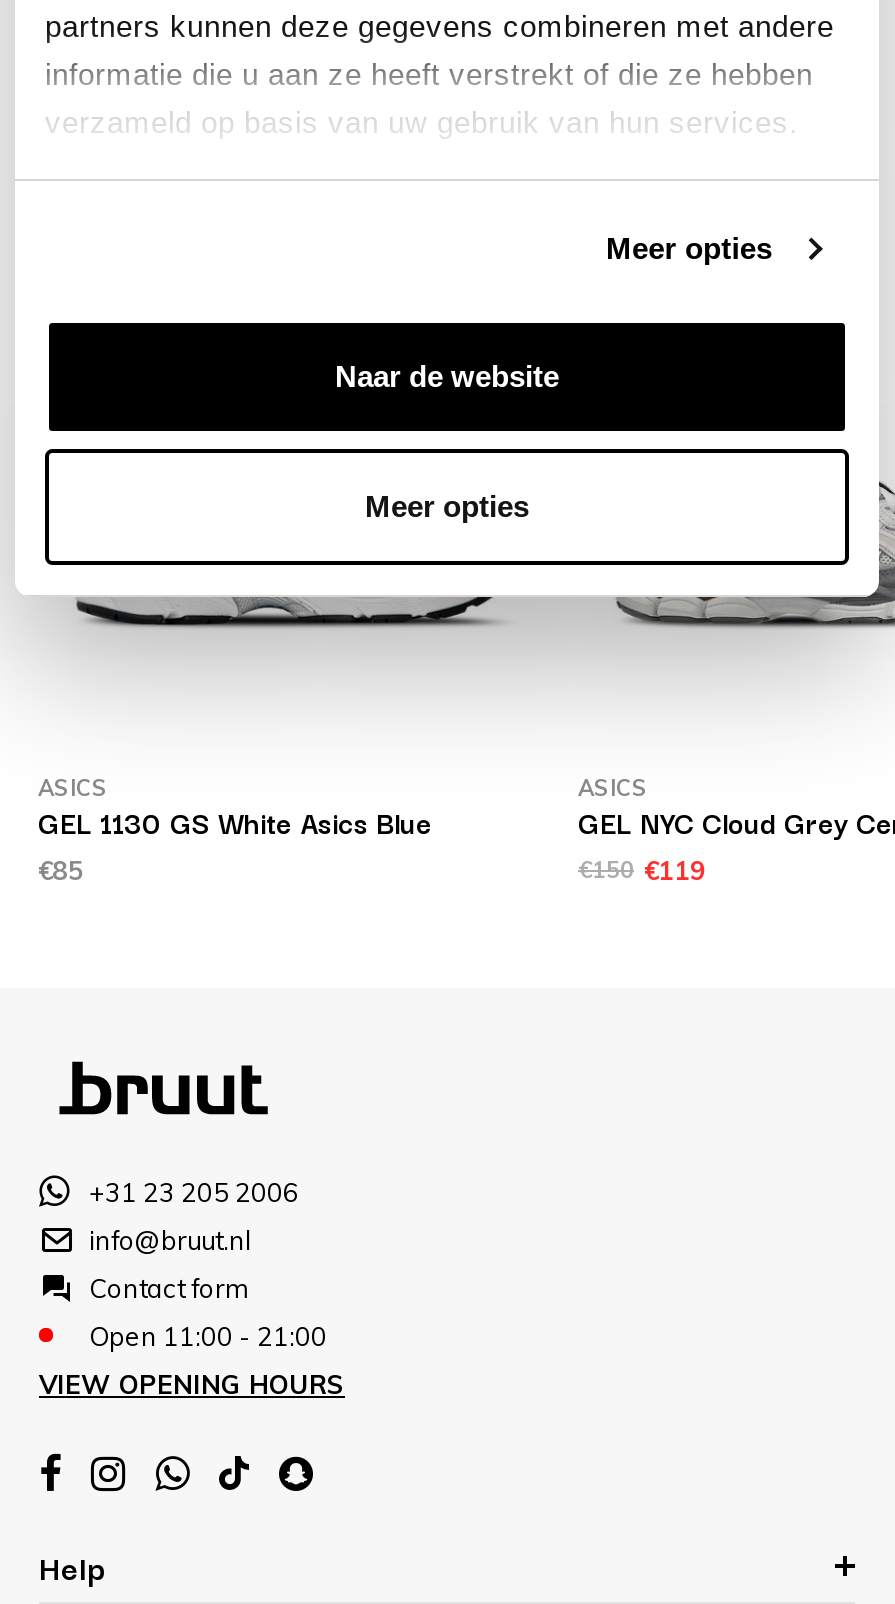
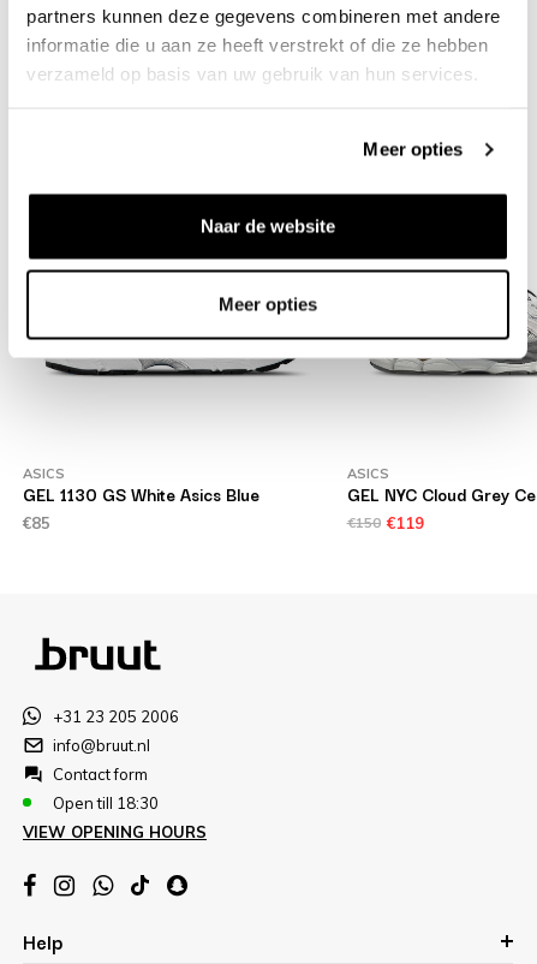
- Open 11:00 - 21:00
+ Open till 18:30
